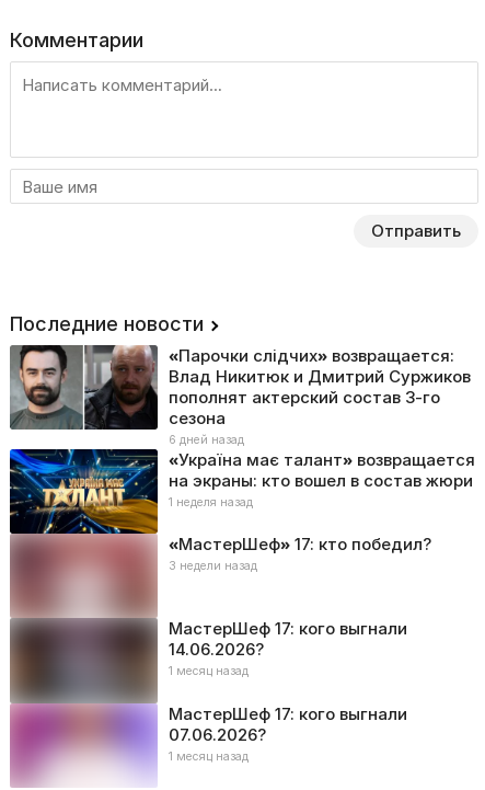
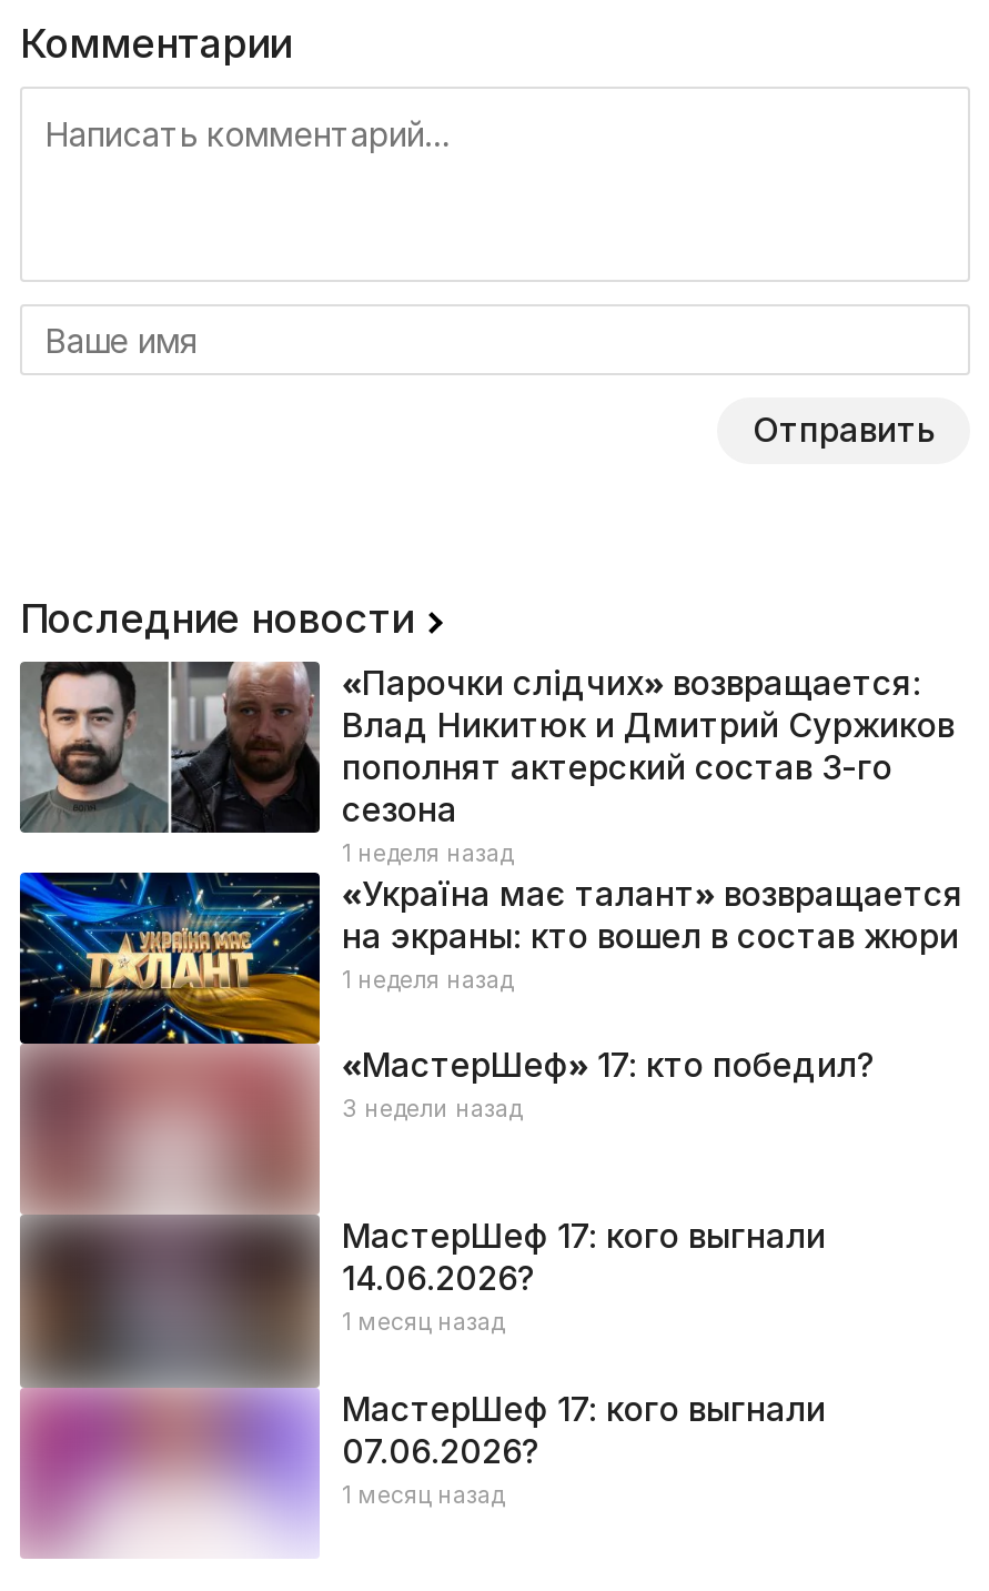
- 6 дней назад
+ 1 неделя назад
